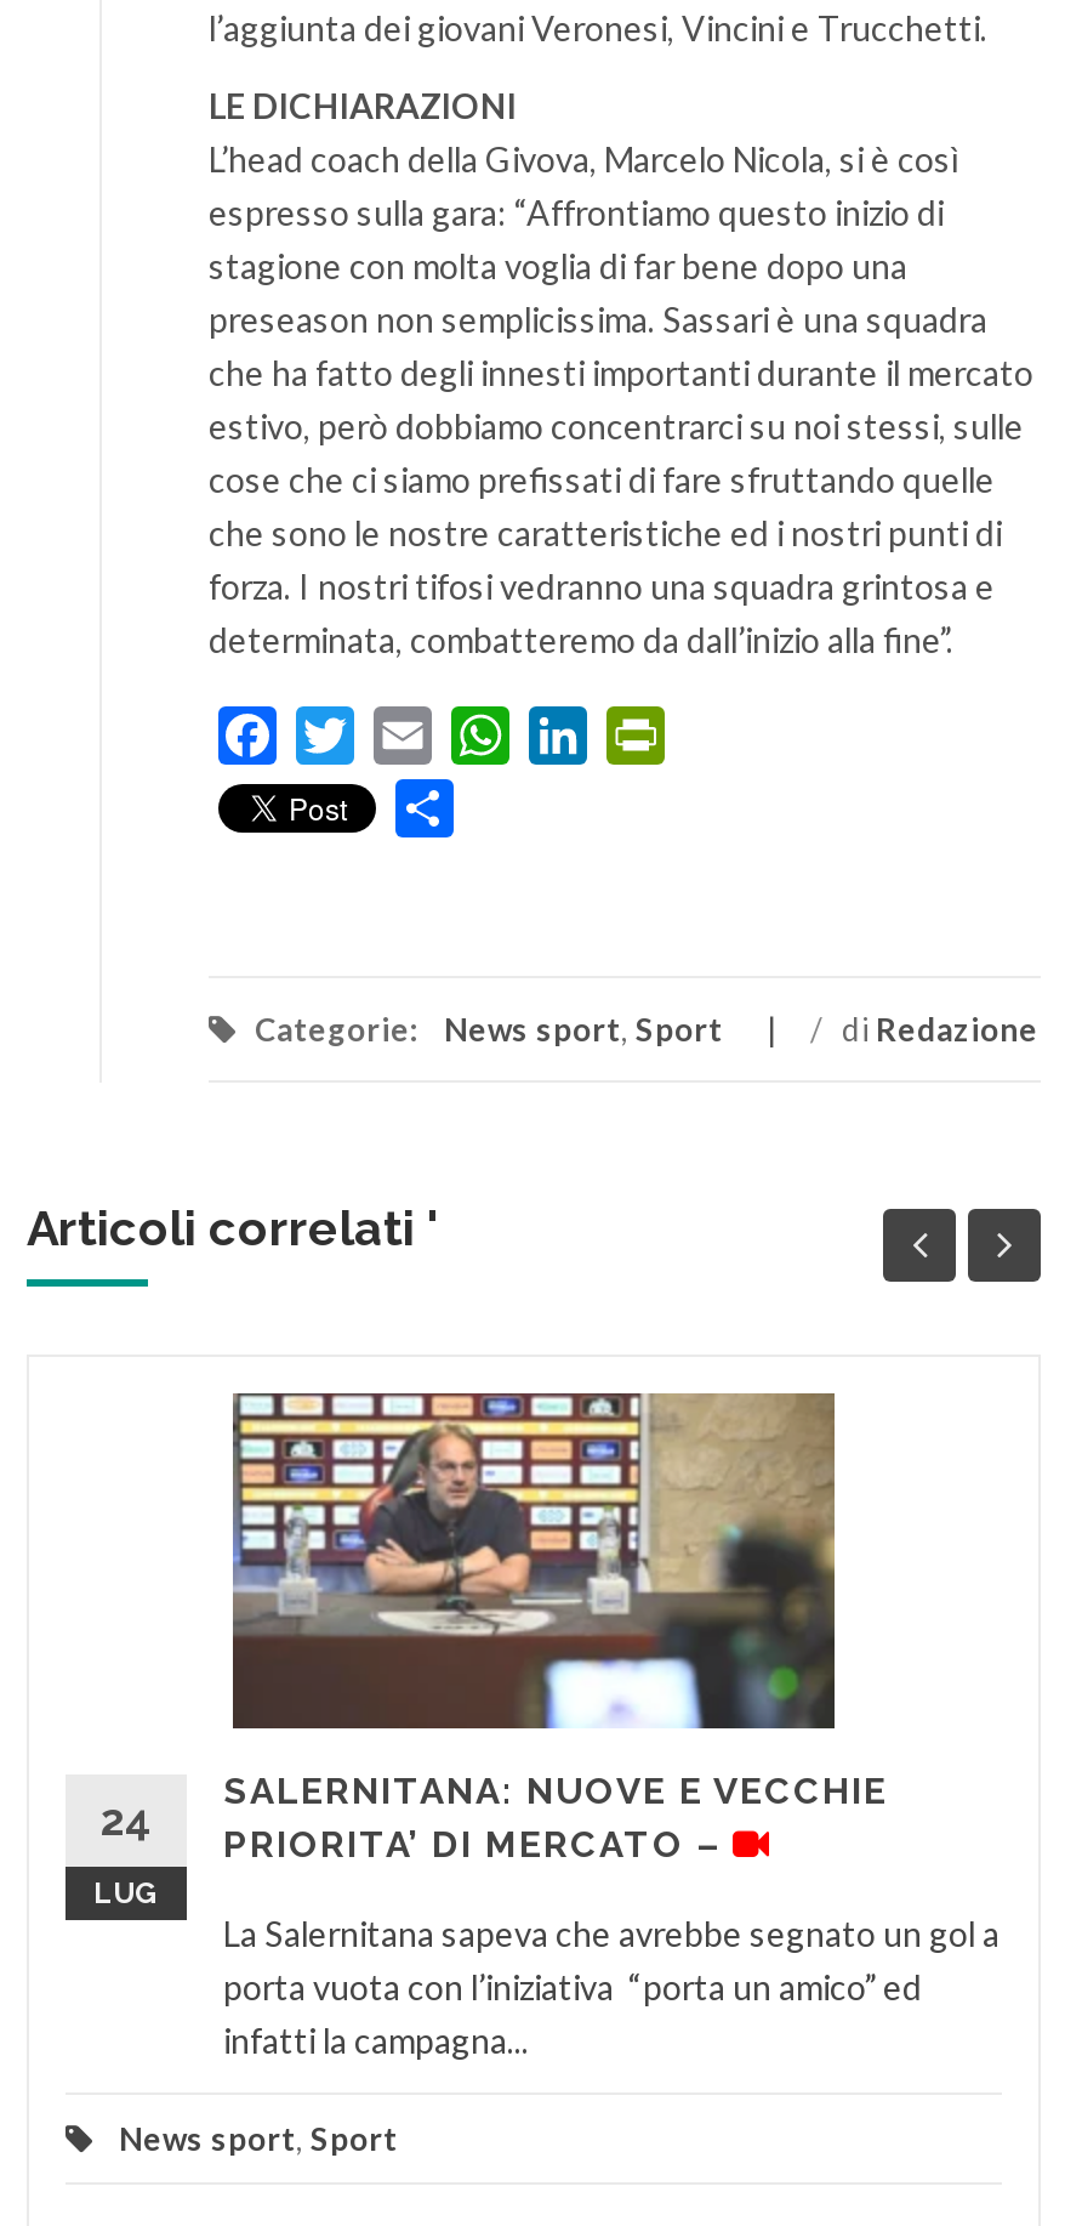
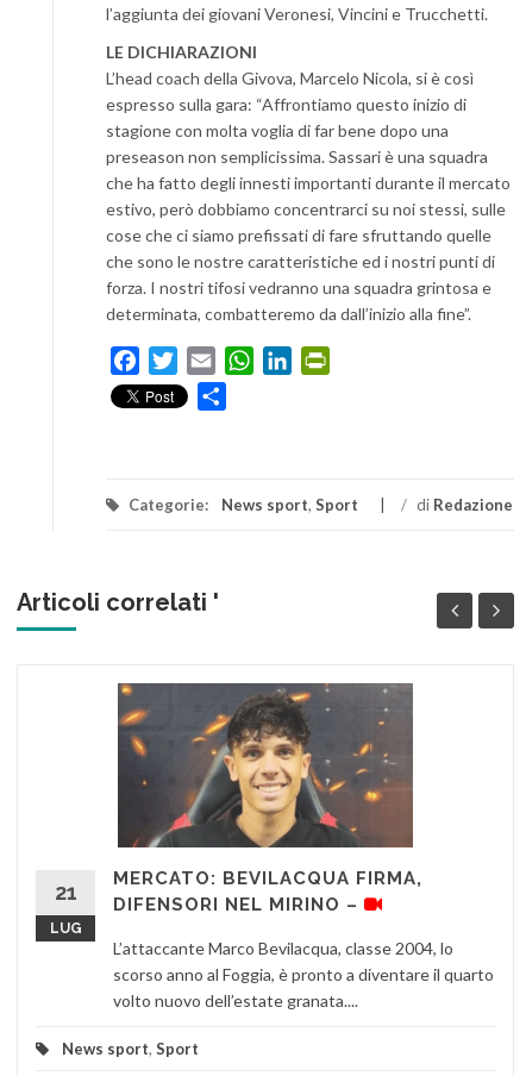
- [image]
- SALERNITANA: NUOVE E VECCHIE
- PRIORITA’ DI MERCATO –
+ [image]
+ MERCATO: BEVILACQUA FIRMA,
+ DIFENSORI NEL MIRINO –

- 24
+ 21

- La Salernitana sapeva che avrebbe segnato un gol a
- porta vuota con l’iniziativa “porta un amico” ed
- infatti la campagna...
+ L’attaccante Marco Bevilacqua, classe 2004, lo
+ scorso anno al Foggia, è pronto a diventare il quarto
+ volto nuovo dell’estate granata....
